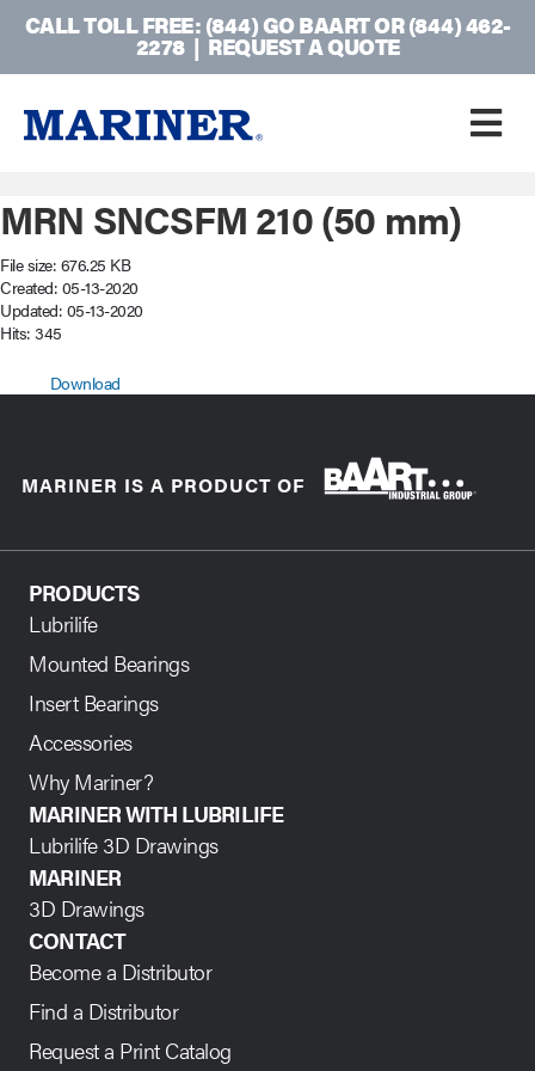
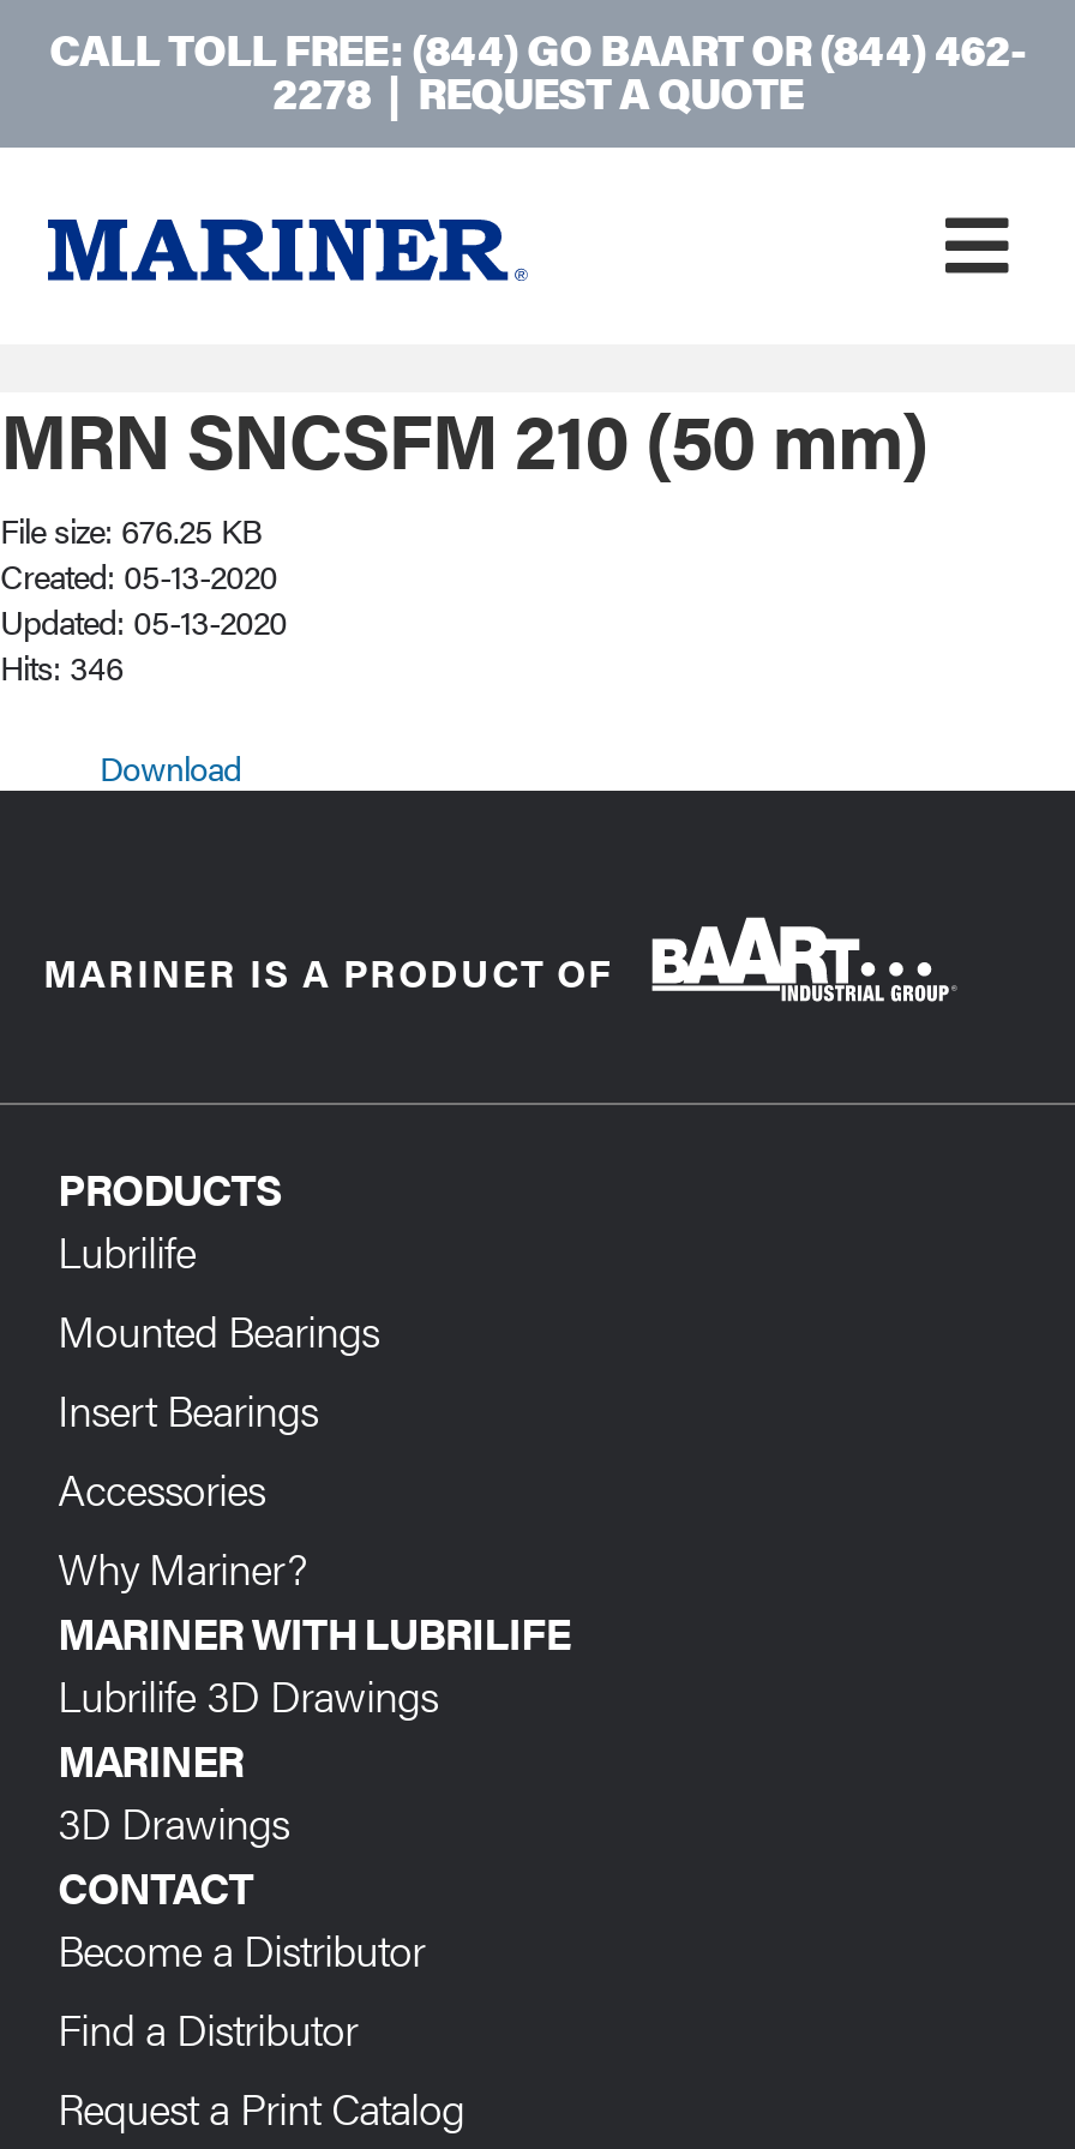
- Hits: 345
+ Hits: 346
